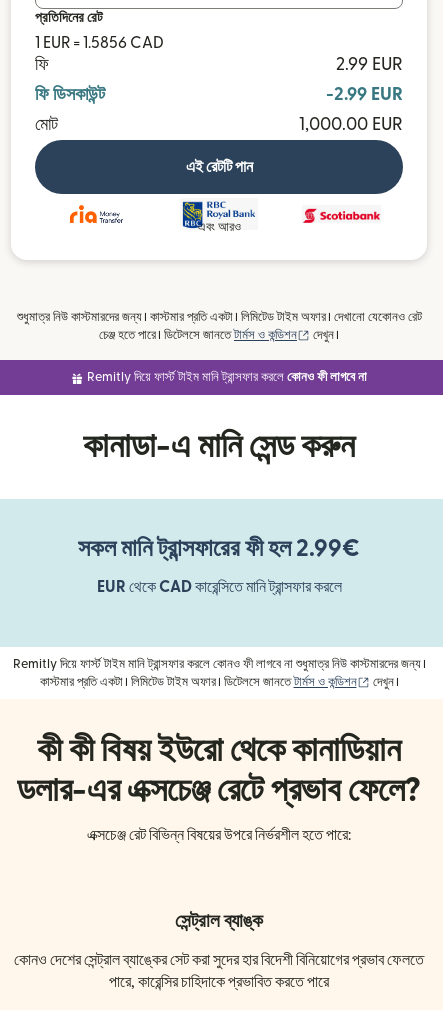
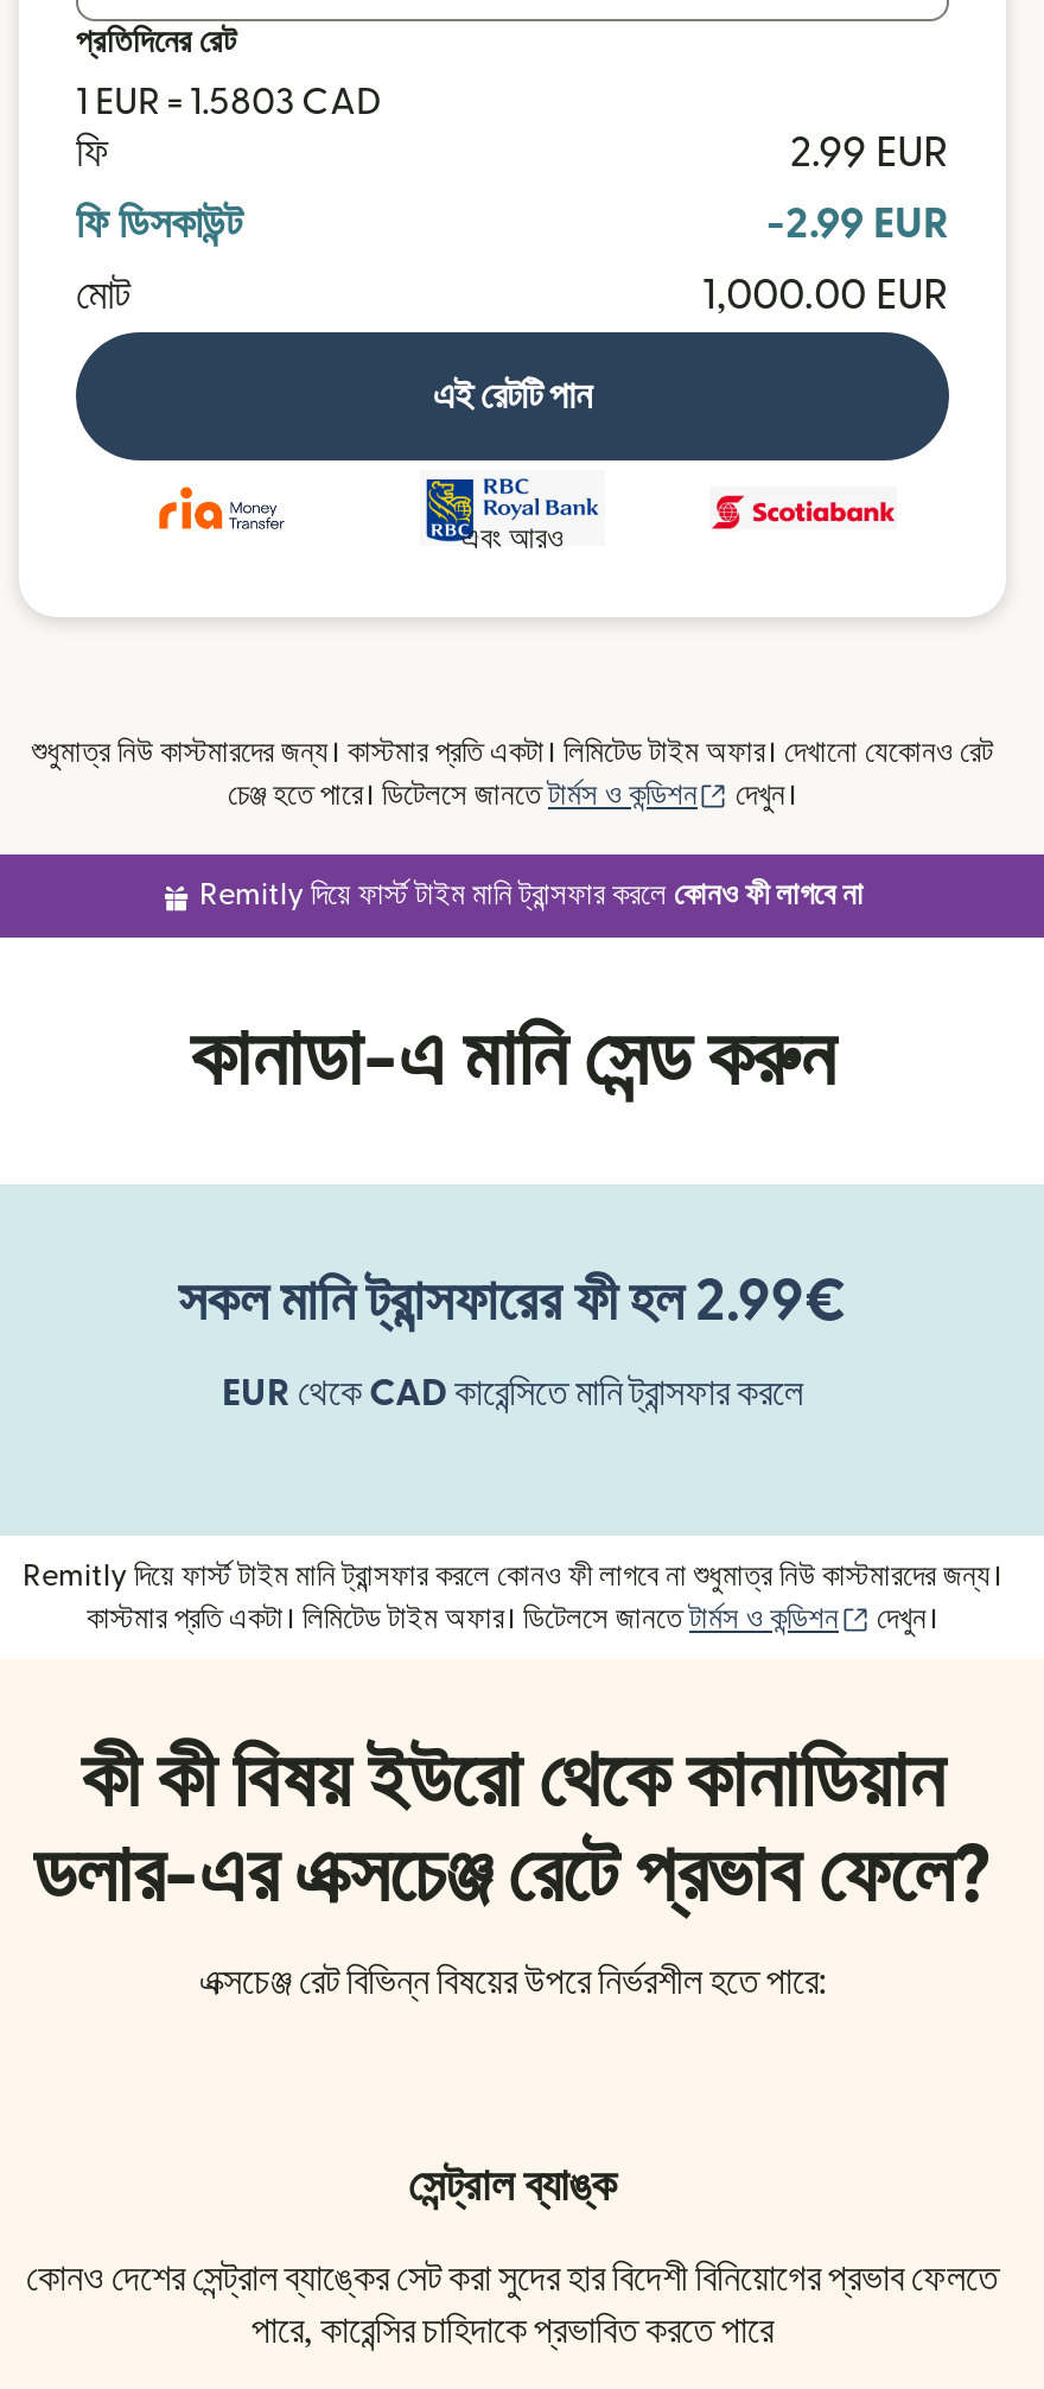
- 1 EUR = 1.5856 CAD
+ 1 EUR = 1.5803 CAD
